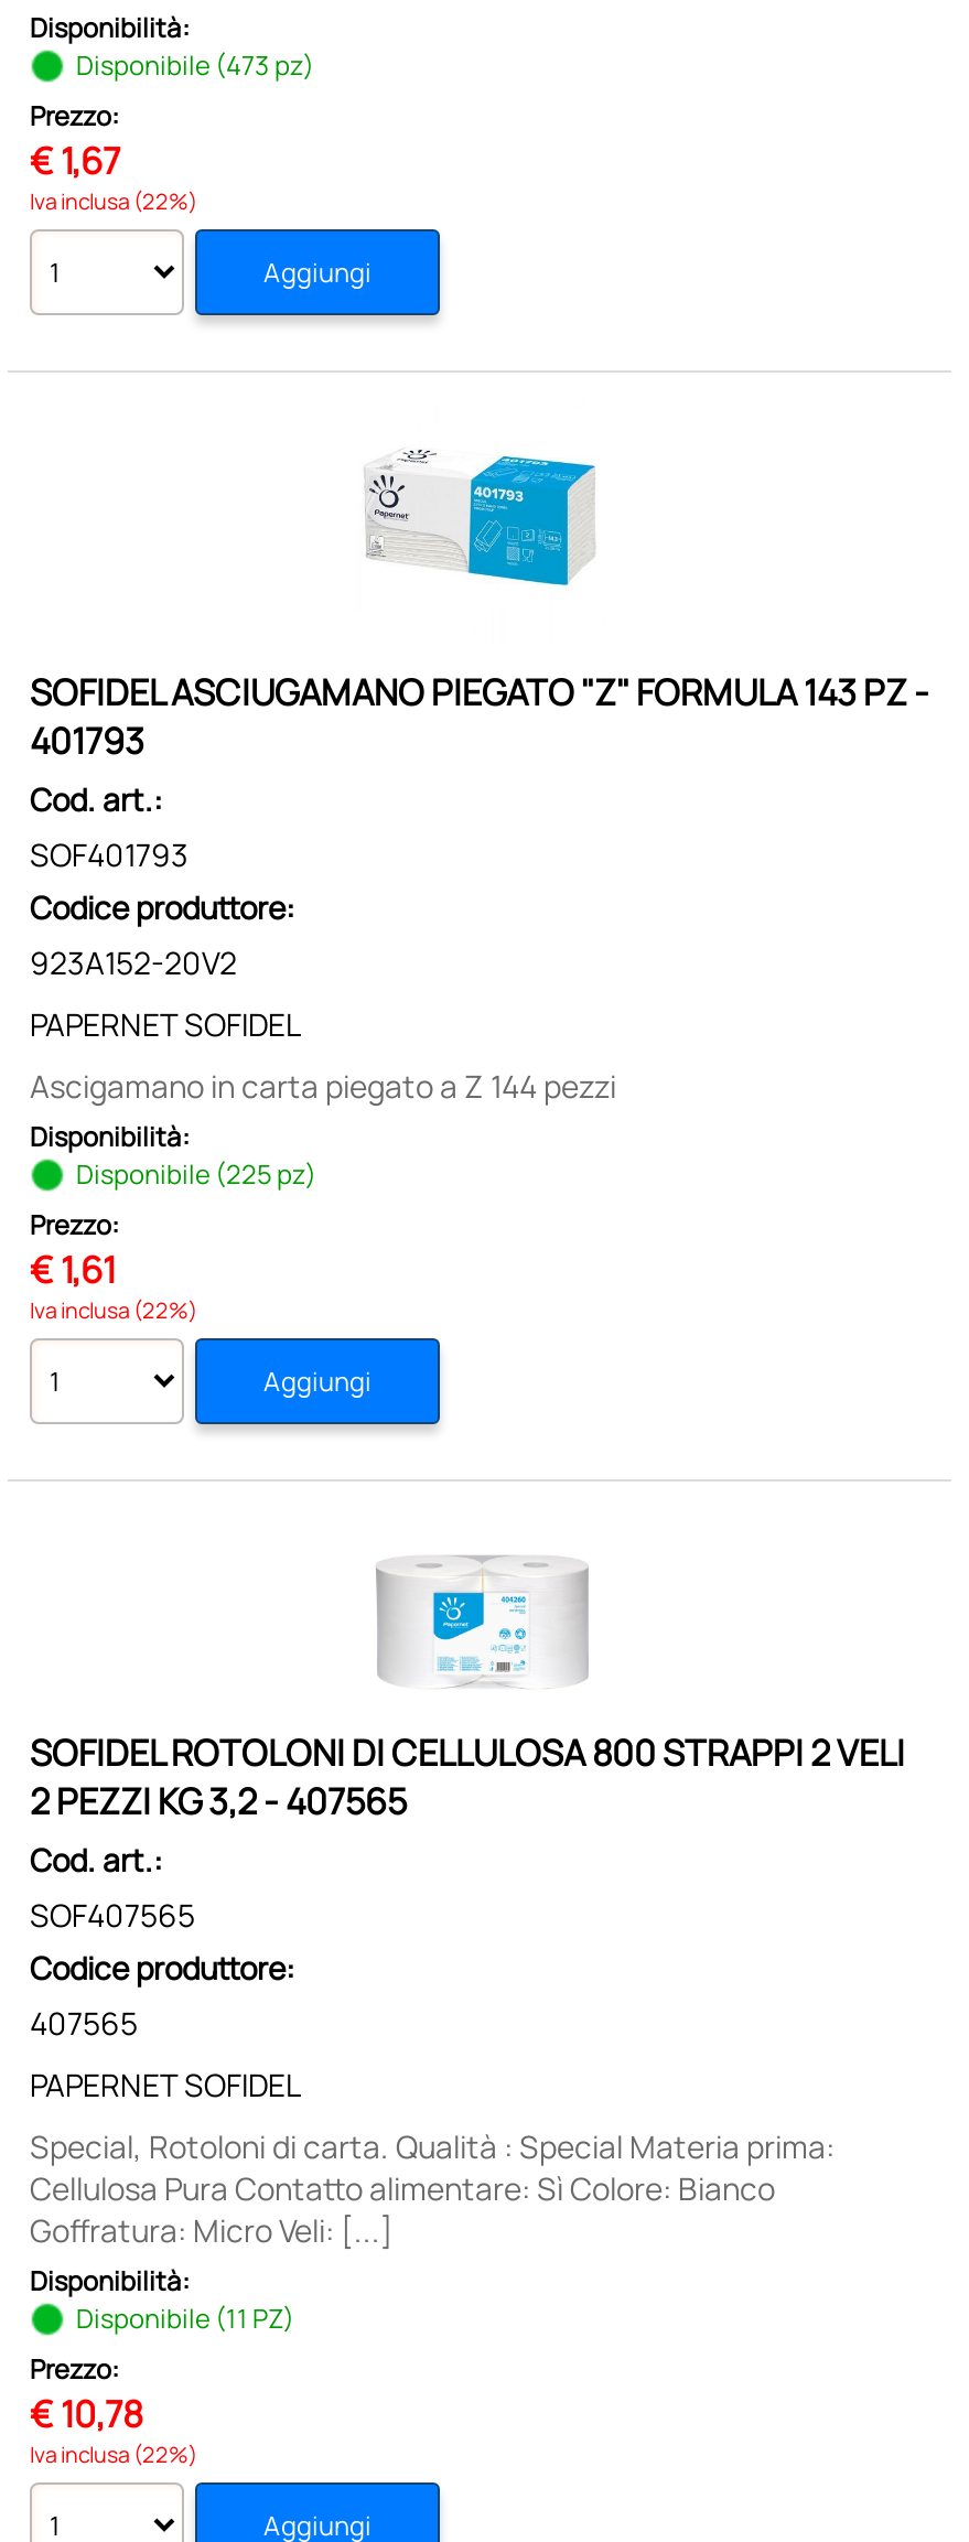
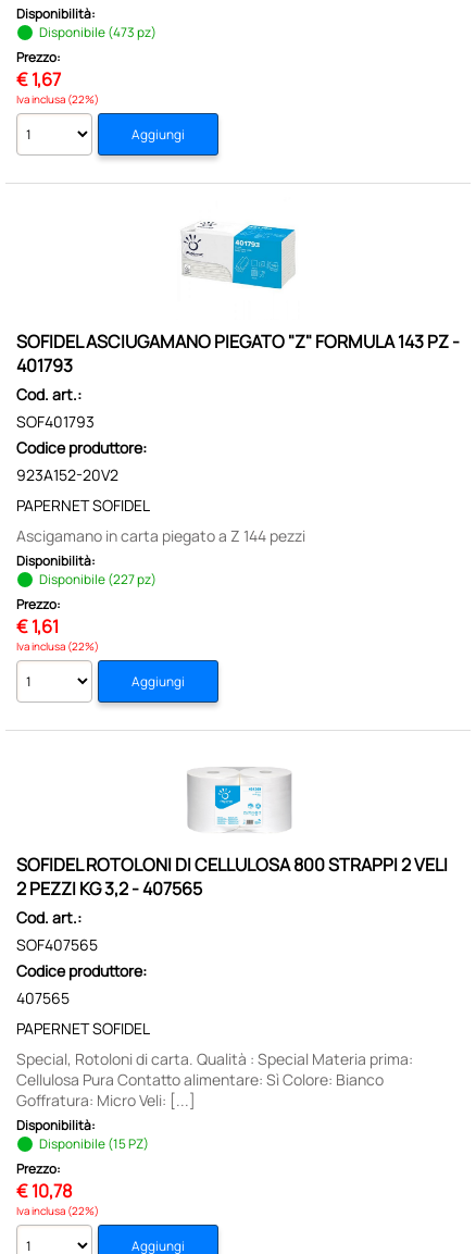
- Disponibile (225 pz)
+ Disponibile (227 pz)

- Disponibile (11 PZ)
+ Disponibile (15 PZ)
